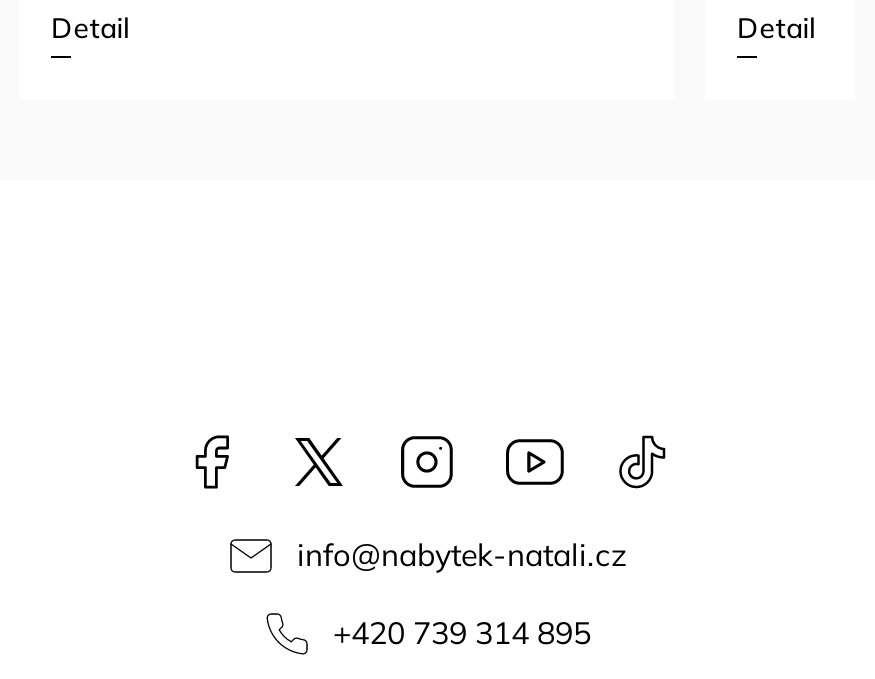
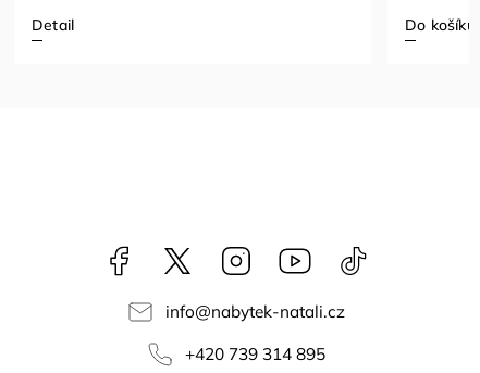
- Detail
+ Do košíku
